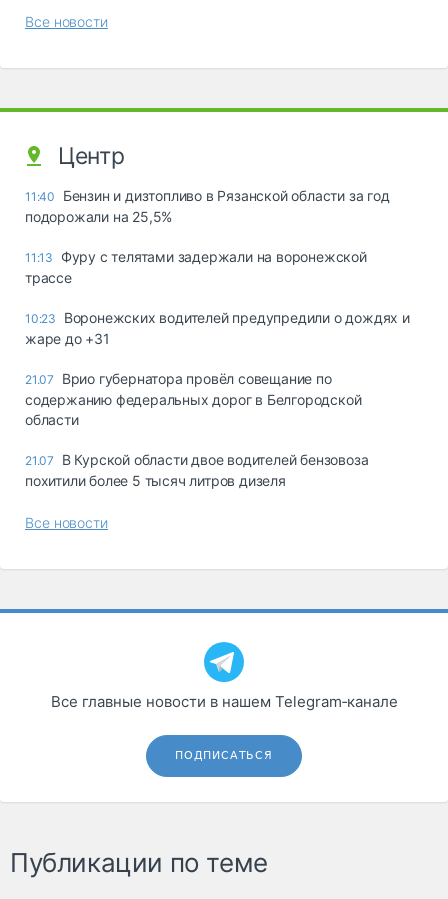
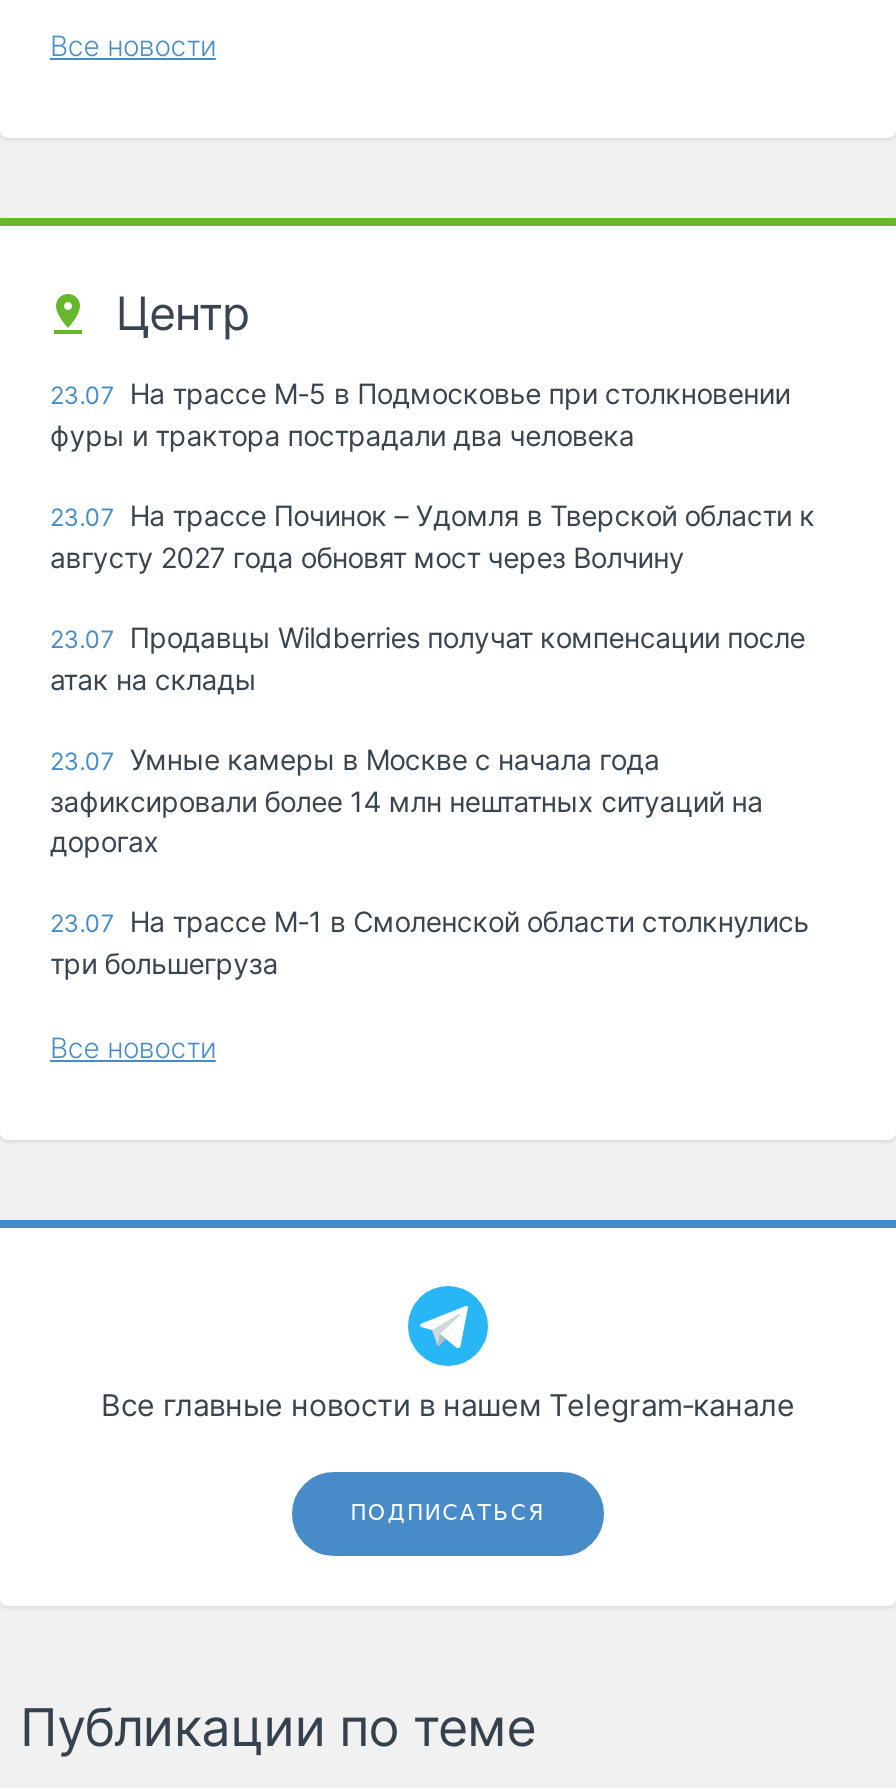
- 11:40 Бензин и дизтопливо в Рязанской области за год
- подорожали на 25,5%
+ 23.07 На трассе М-5 в Подмосковье при столкновении
+ фуры и трактора пострадали два человека

- 11:13 Фуру с телятами задержали на воронежской
- трассе
+ 23.07 На трассе Починок – Удомля в Тверской области к
+ августу 2027 года обновят мост через Волчину

- 10:23 Воронежских водителей предупредили о дождях и
- жаре до +31
+ 23.07 Продавцы Wildberries получат компенсации после
+ атак на склады

- 21.07 Врио губернатора провёл совещание по
- содержанию федеральных дорог в Белгородской
- области
+ 23.07 Умные камеры в Москве с начала года
+ зафиксировали более 14 млн нештатных ситуаций на
+ дорогах

- 21.07 В Курской области двое водителей бензовоза
- похитили более 5 тысяч литров дизеля
+ 23.07 На трассе М-1 в Смоленской области столкнулись
+ три большегруза
